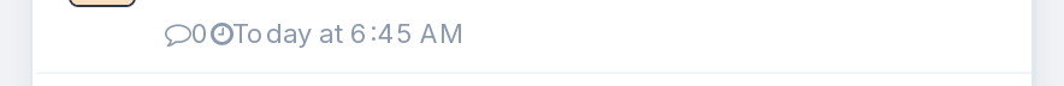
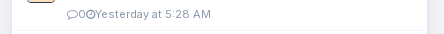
- Today at 6:45 AM
+ Yesterday at 5:28 AM
